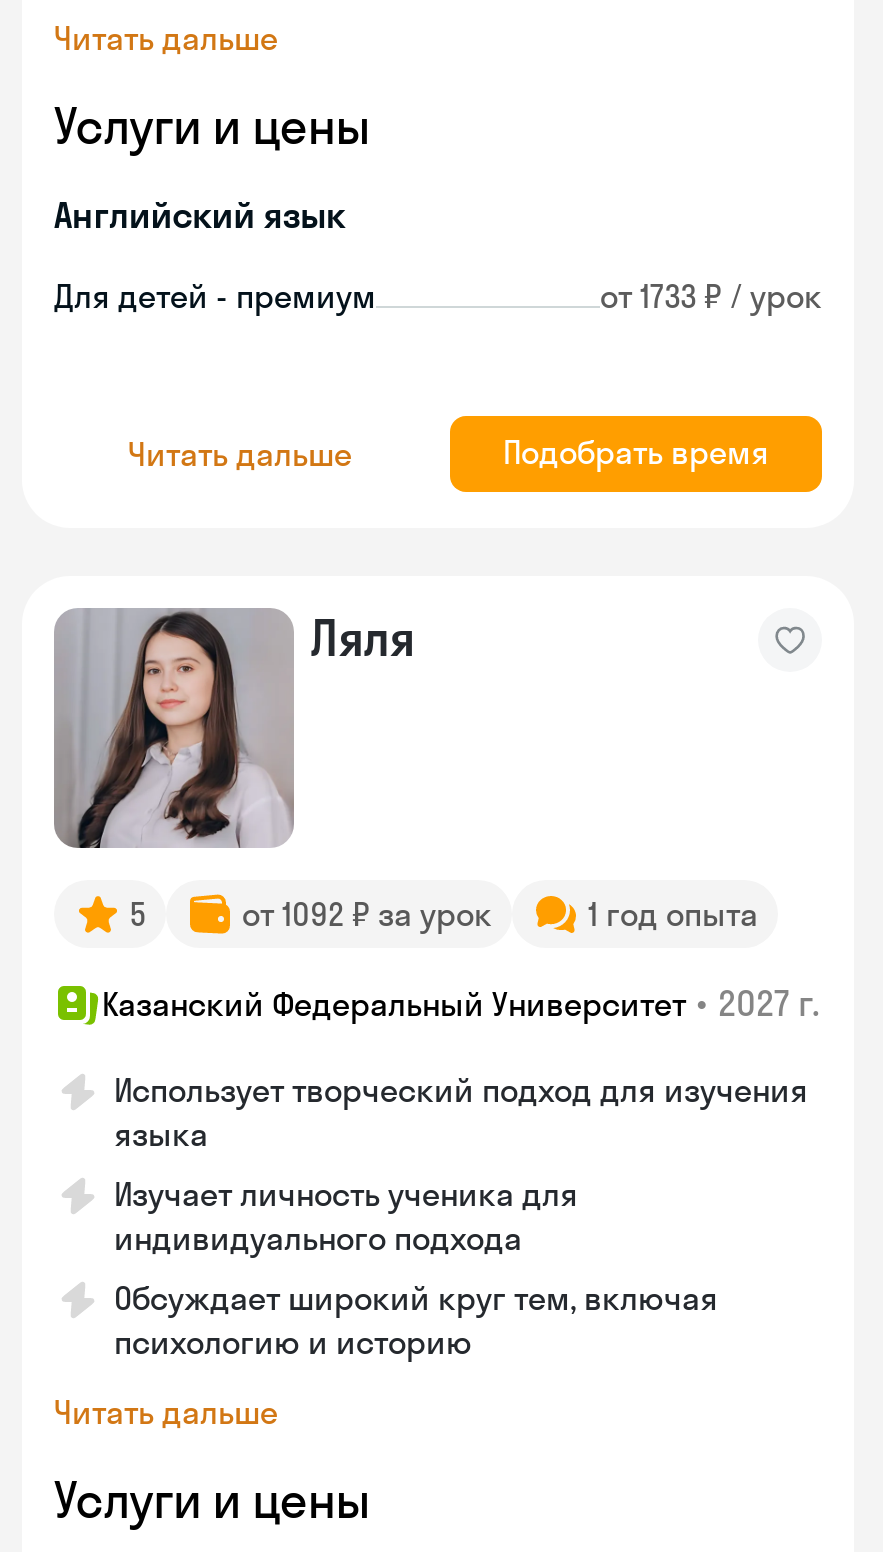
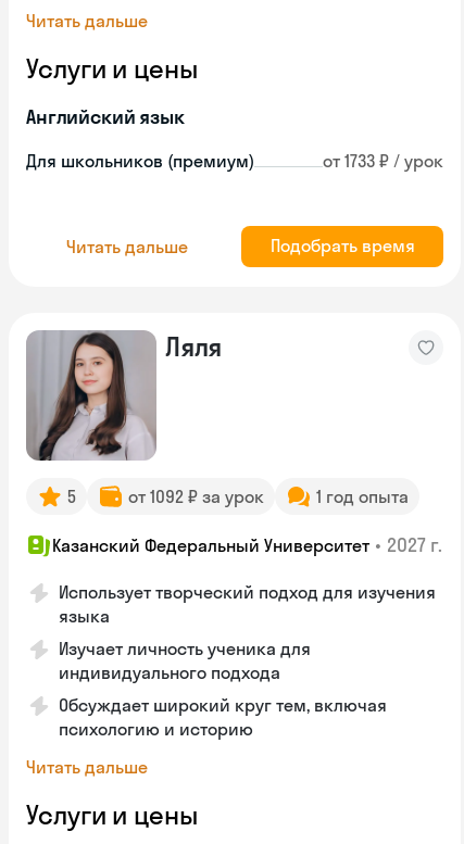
- Для детей - премиум
+ Для школьников (премиум)
